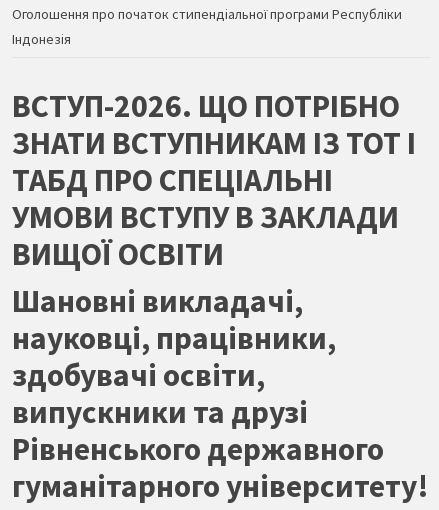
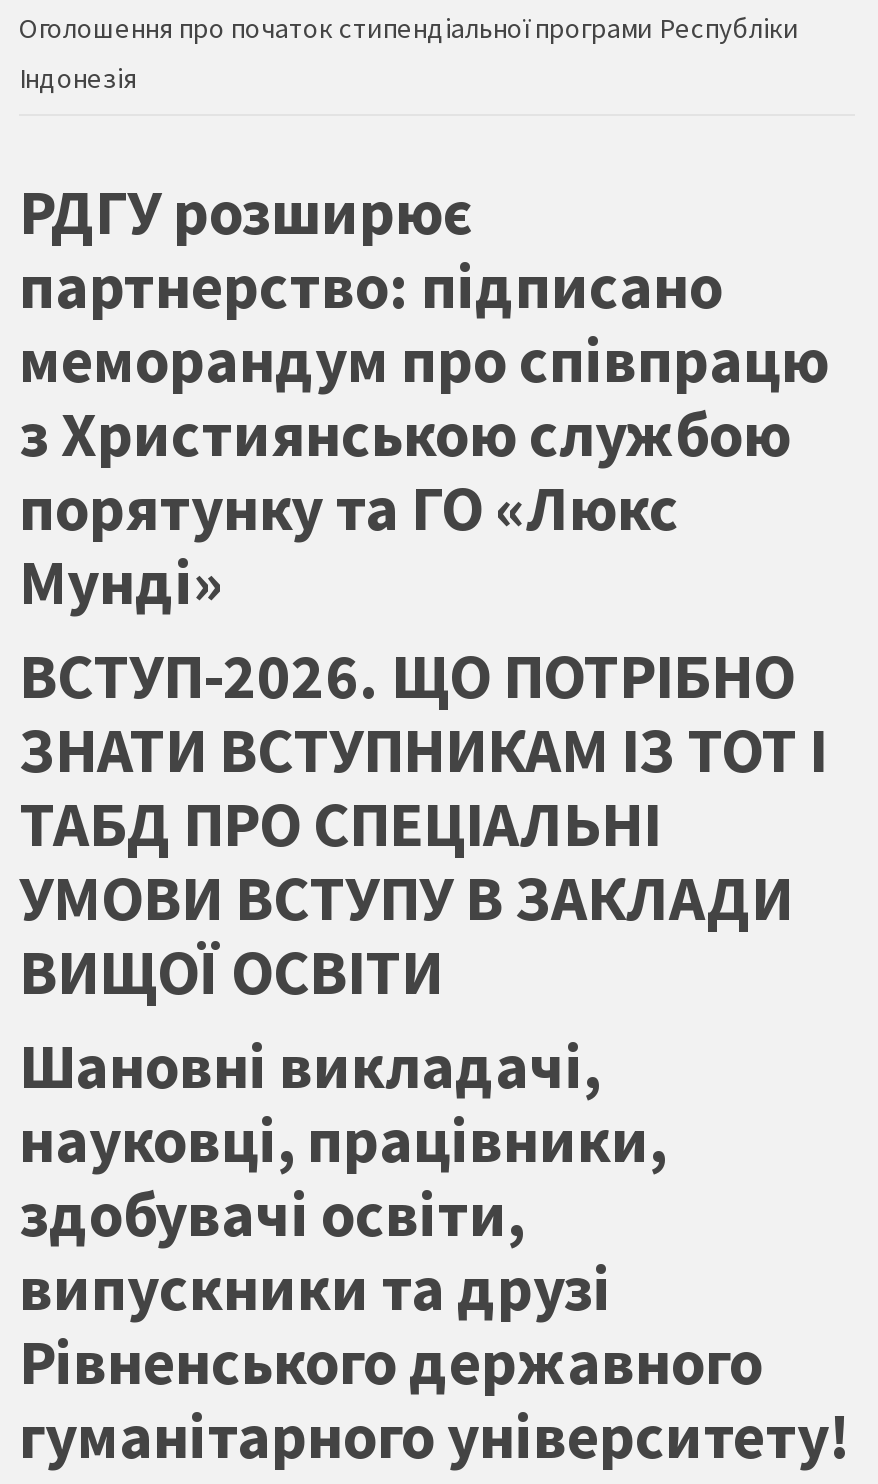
+ РДГУ розширює
+ партнерство: підписано
+ меморандум про співпрацю
+ з Християнською службою
+ порятунку та ГО «Люкс
+ Мунді»
